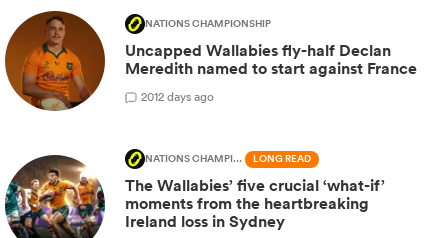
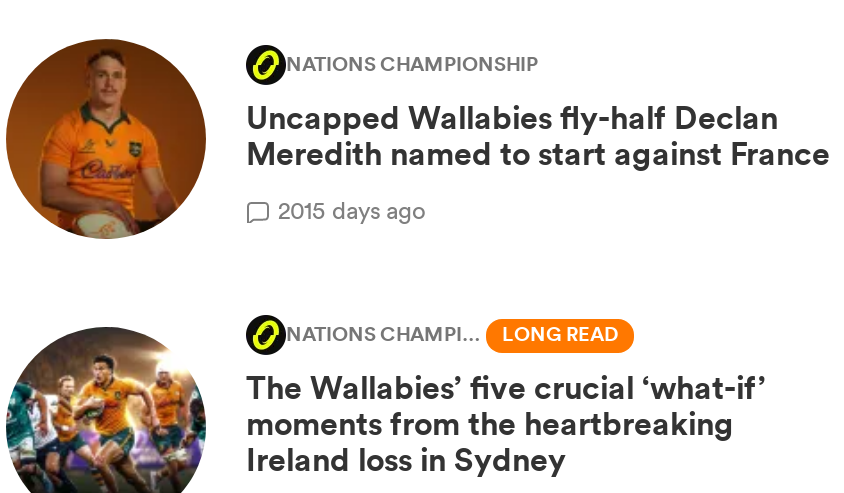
- 2012 days ago
+ 2015 days ago
